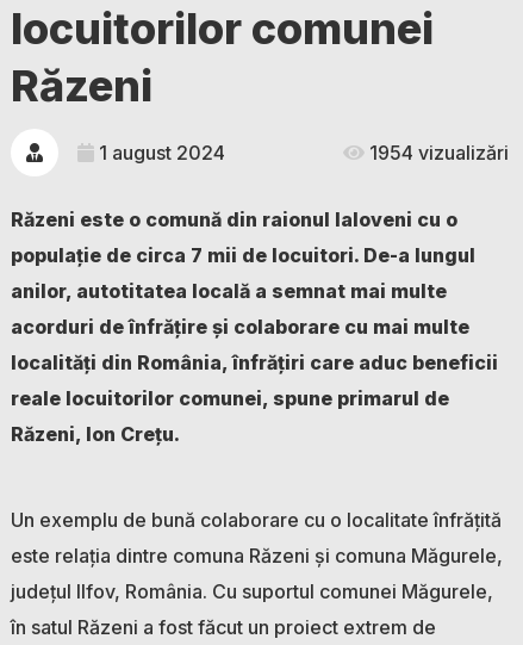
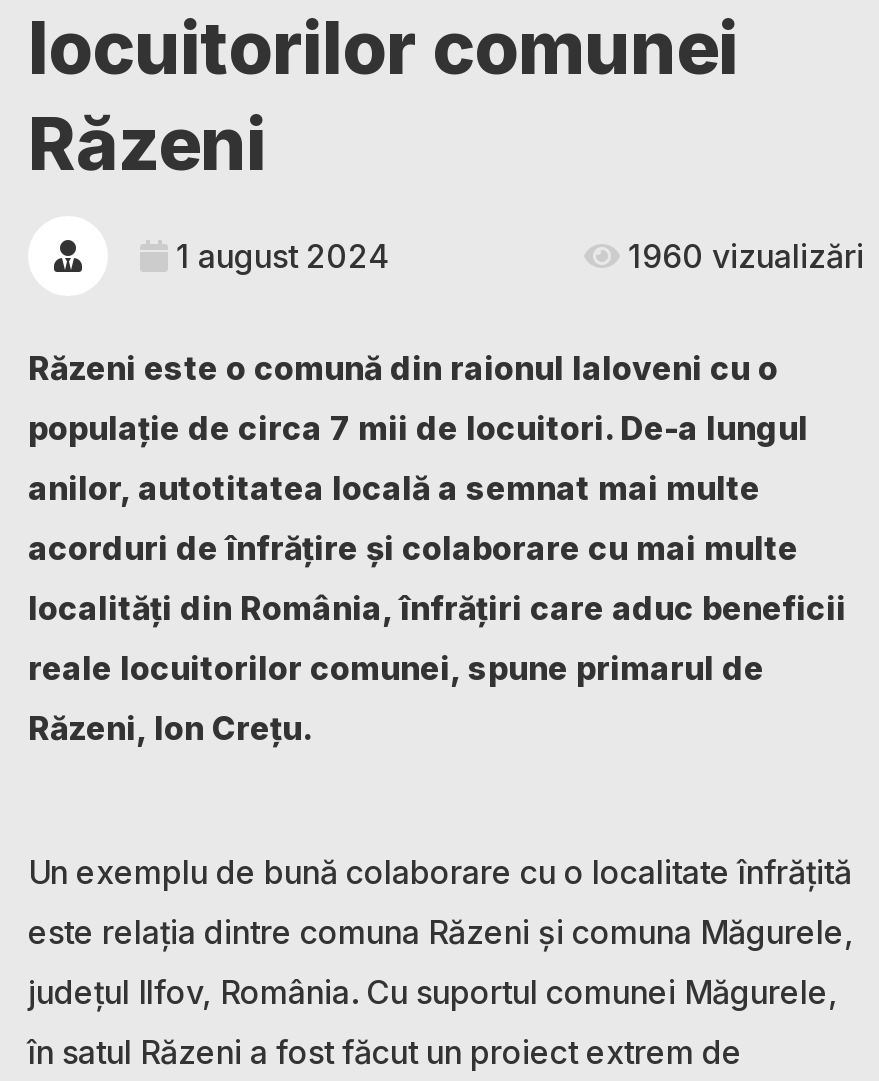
- 1954 vizualizări
+ 1960 vizualizări
